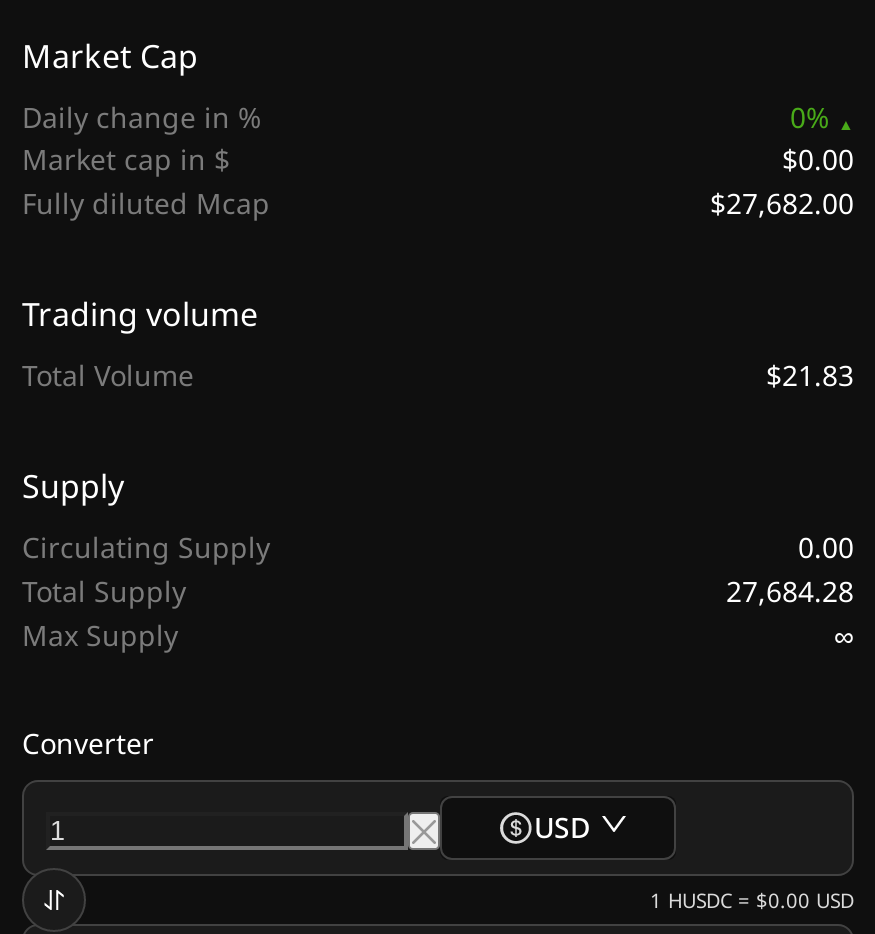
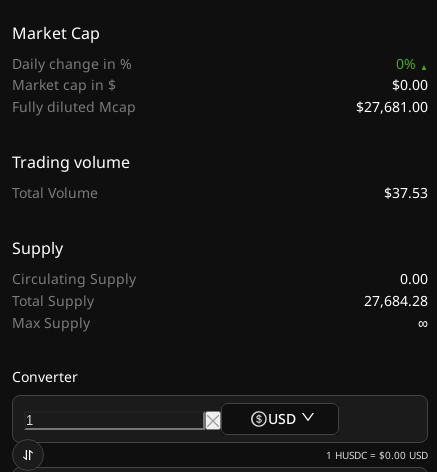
- $27,682.00
+ $27,681.00

- $21.83
+ $37.53
